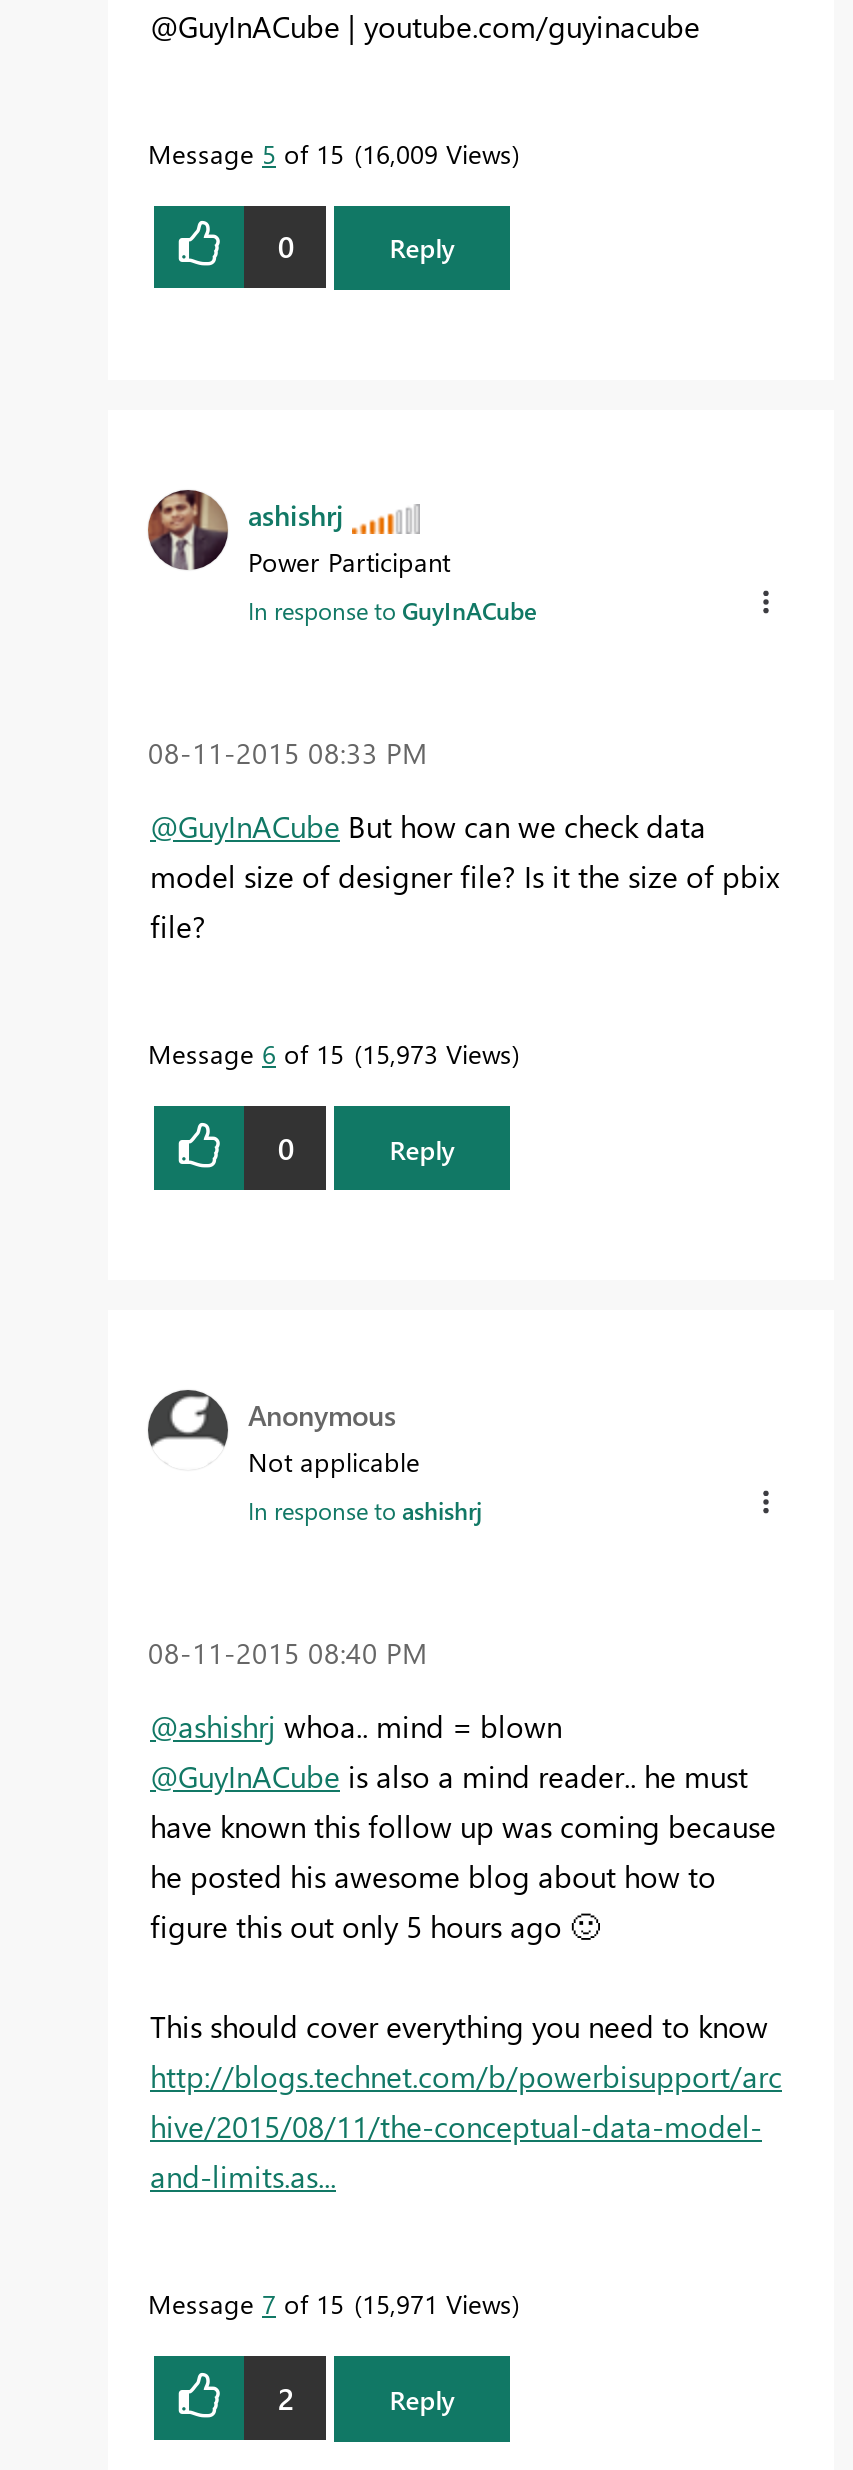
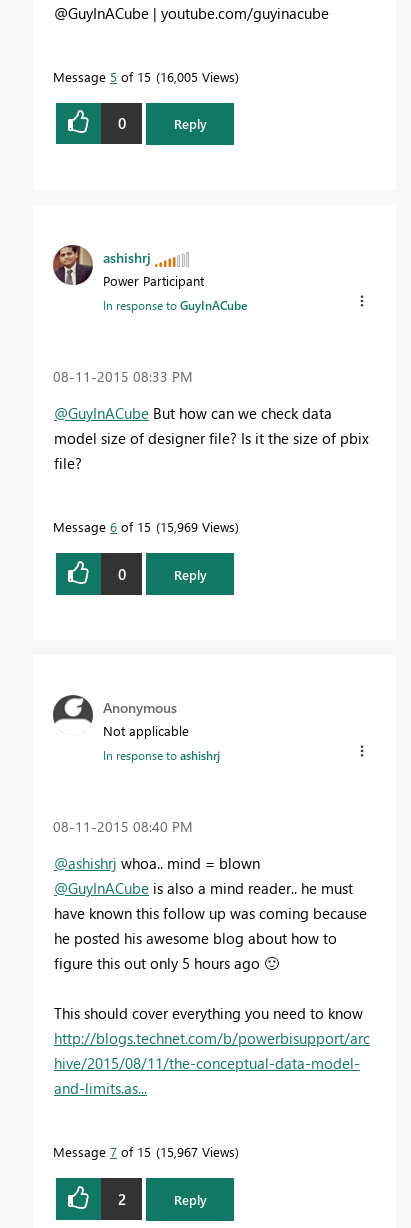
- Message 5 of 15 16,009 Views
+ Message 5 of 15 16,005 Views

- Message 6 of 15 15,973 Views
+ Message 6 of 15 15,969 Views

- Message 7 of 15 15,971 Views
+ Message 7 of 15 15,967 Views
